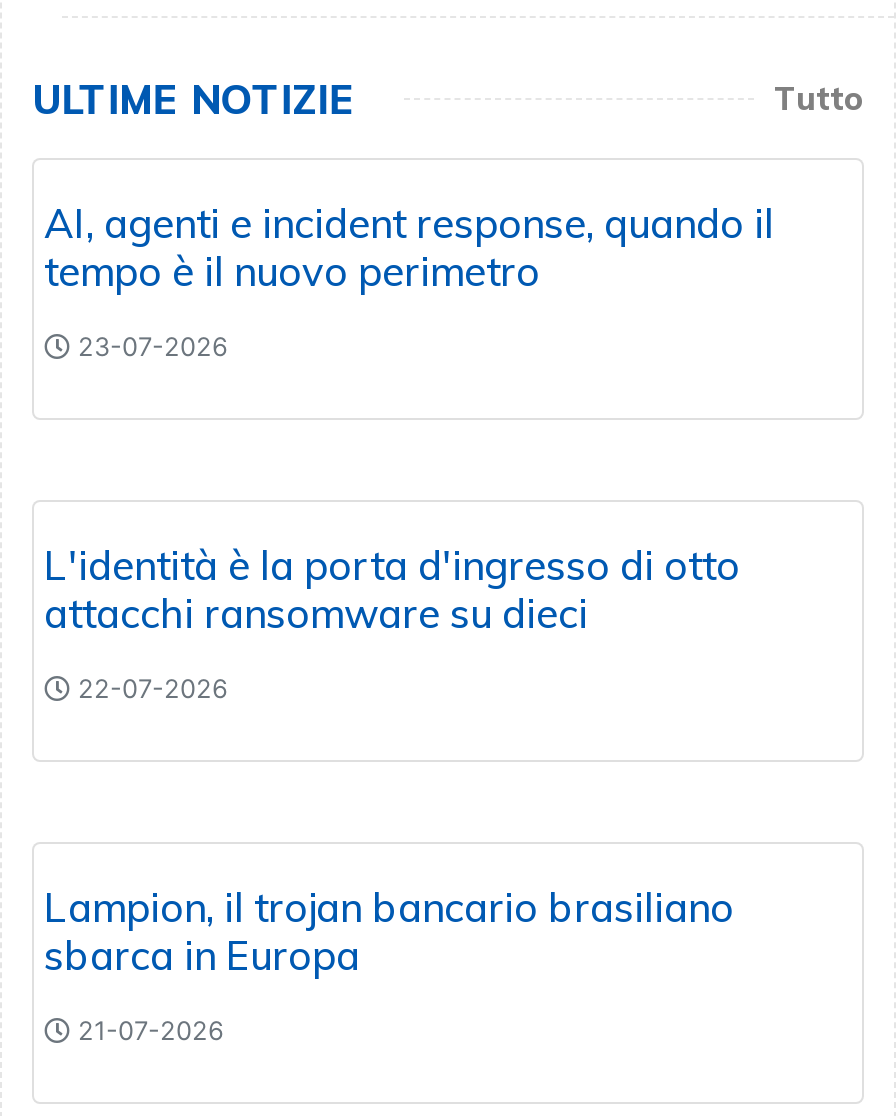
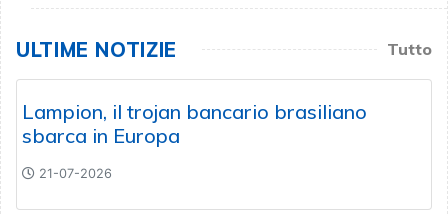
- AI, agenti e incident response, quando il
- tempo è il nuovo perimetro
- 23-07-2026

- L'identità è la porta d'ingresso di otto
- attacchi ransomware su dieci
- 22-07-2026
